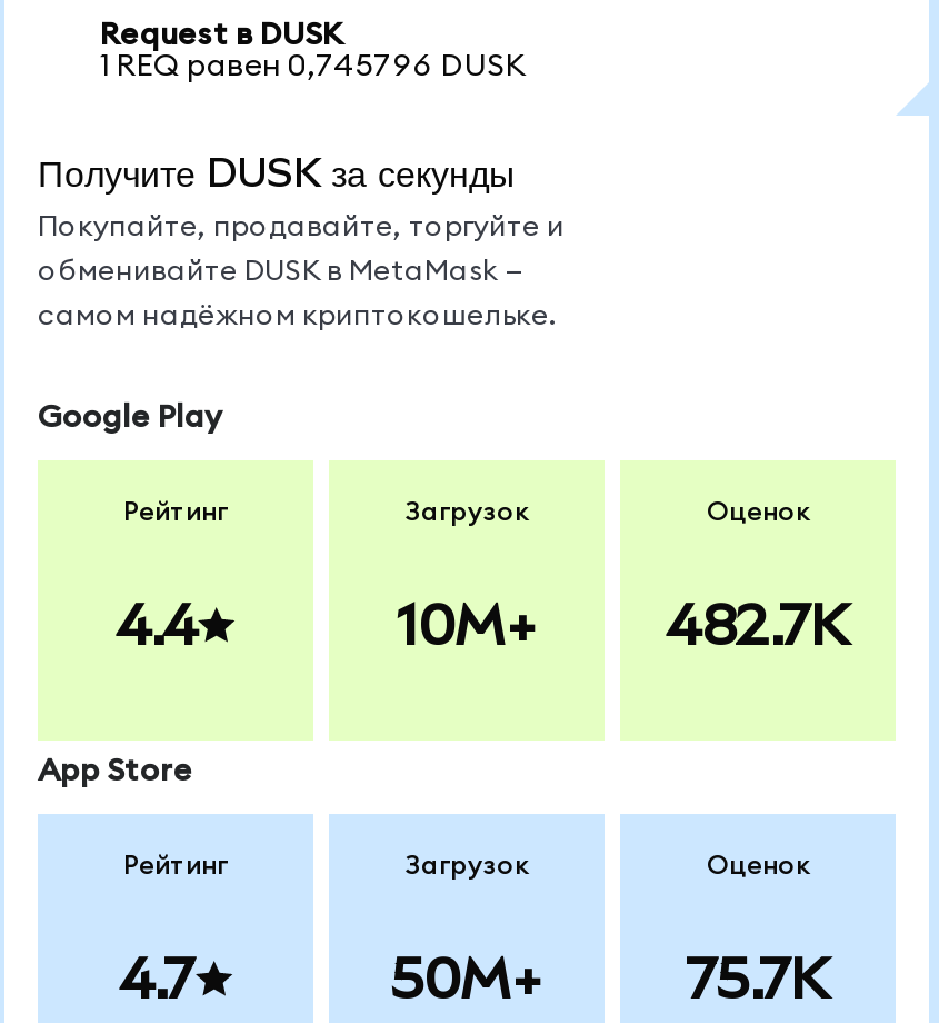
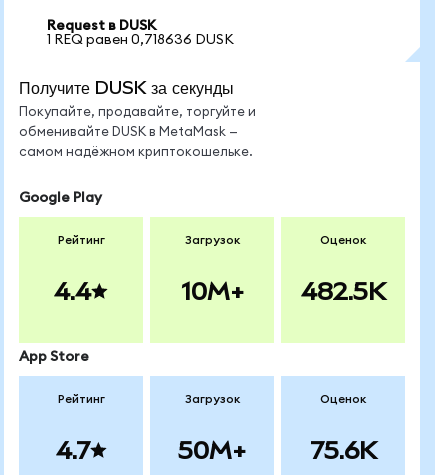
- 1 REQ равен 0,745796 DUSK
+ 1 REQ равен 0,718636 DUSK

- 482.7K
+ 482.5K

- 75.7K
+ 75.6K
